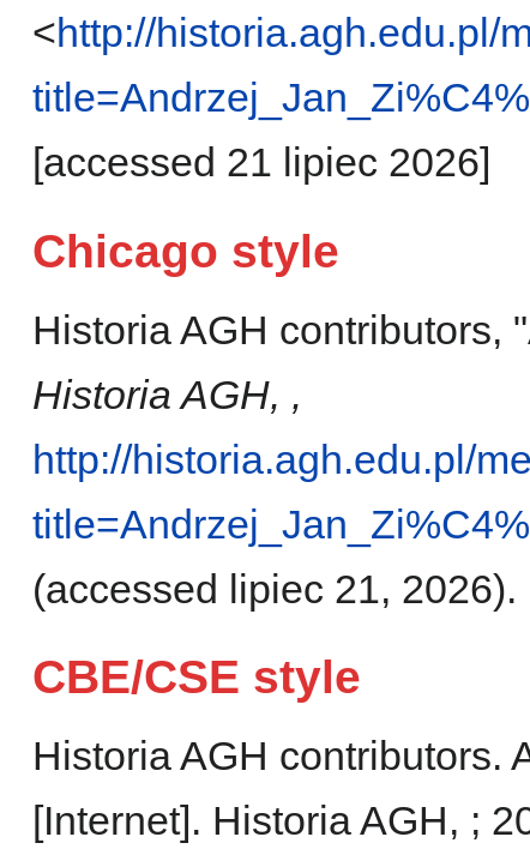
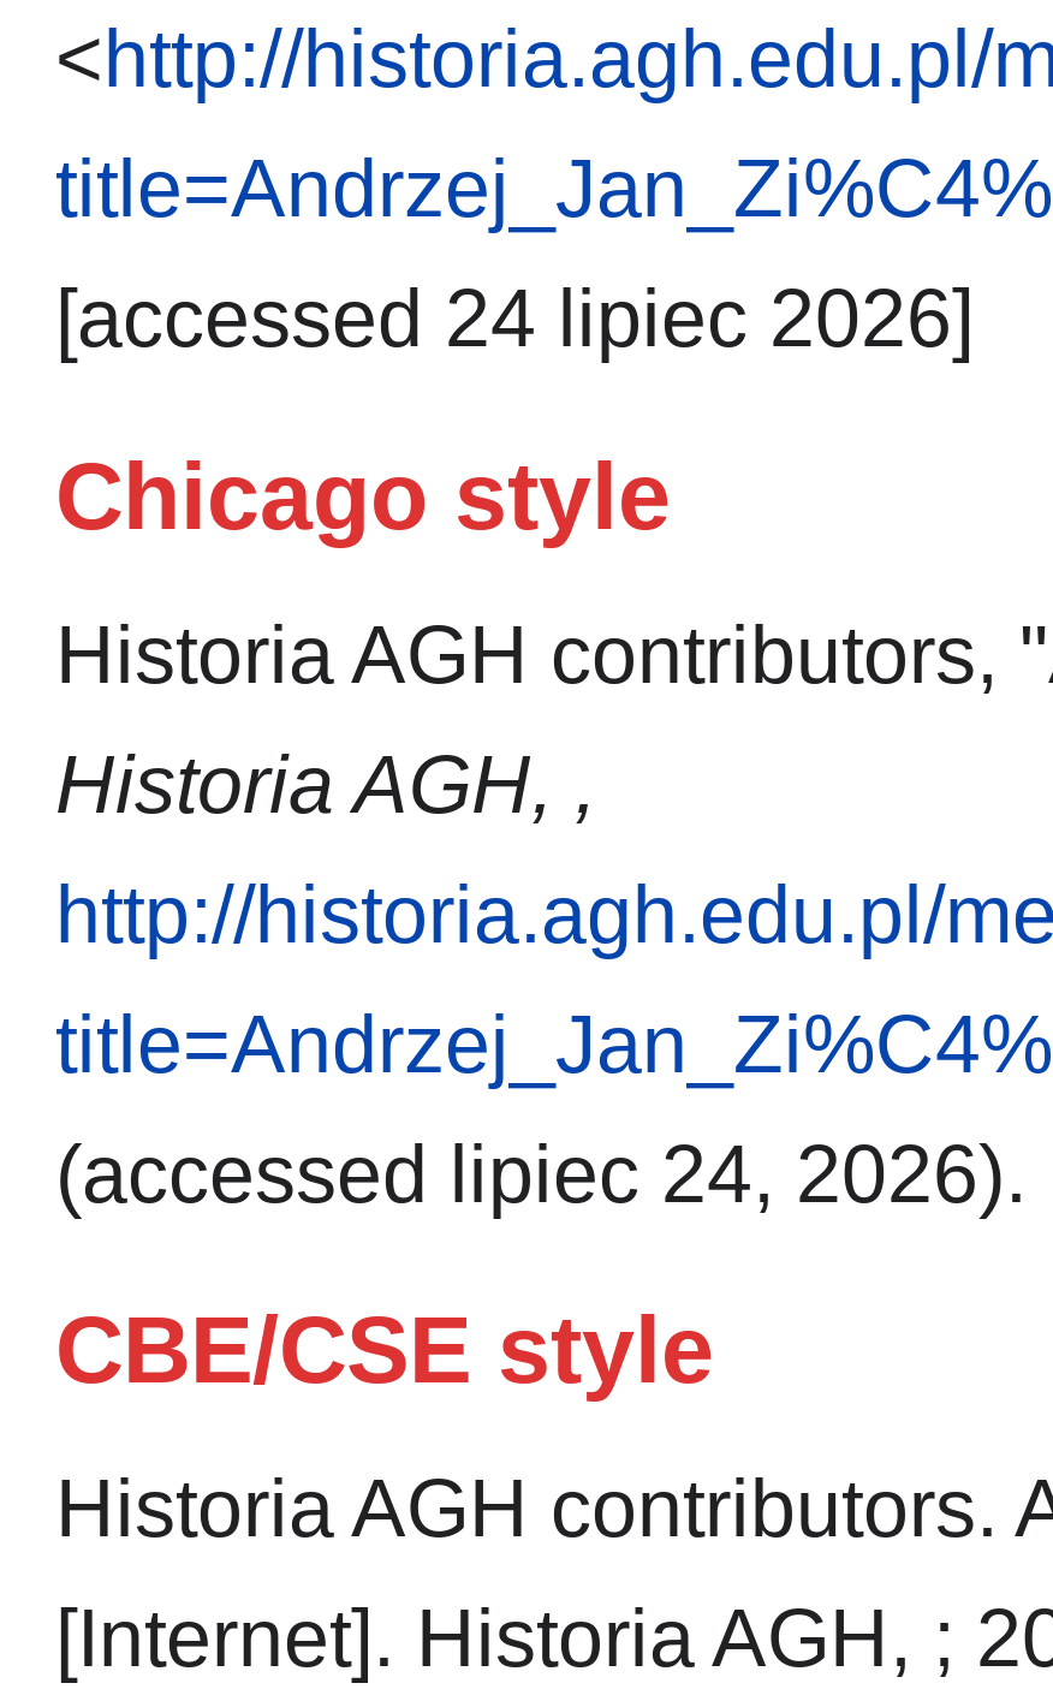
- [accessed 21 lipiec 2026]
+ [accessed 24 lipiec 2026]

- (accessed lipiec 21, 2026).
+ (accessed lipiec 24, 2026).
